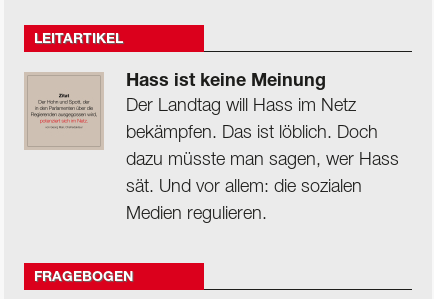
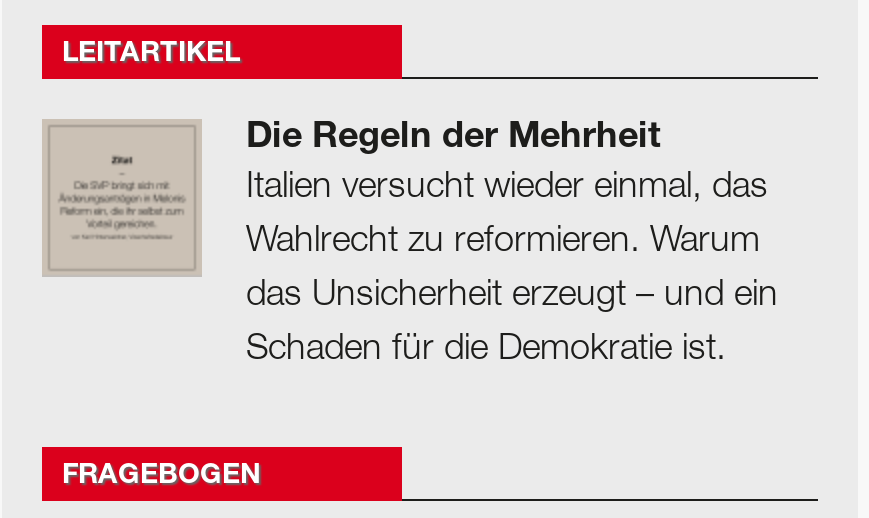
- Hass ist keine Meinung
- Der Landtag will Hass im Netz
- bekämpfen. Das ist löblich. Doch
- dazu müsste man sagen, wer Hass
- sät. Und vor allem: die sozialen
- Medien regulieren.
+ Die Regeln der Mehrheit
+ Italien versucht wieder einmal, das
+ Wahlrecht zu reformieren. Warum
+ das Unsicherheit erzeugt – und ein
+ Schaden für die Demokratie ist.
